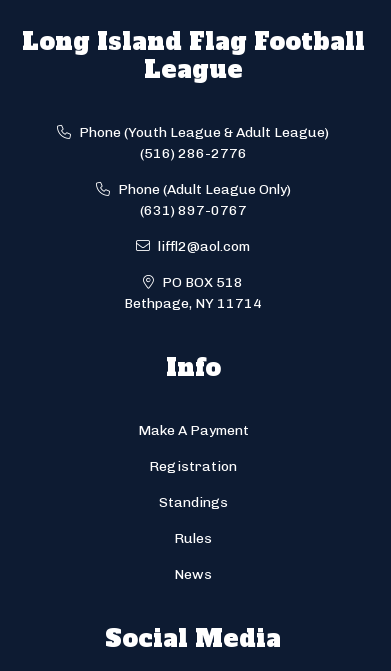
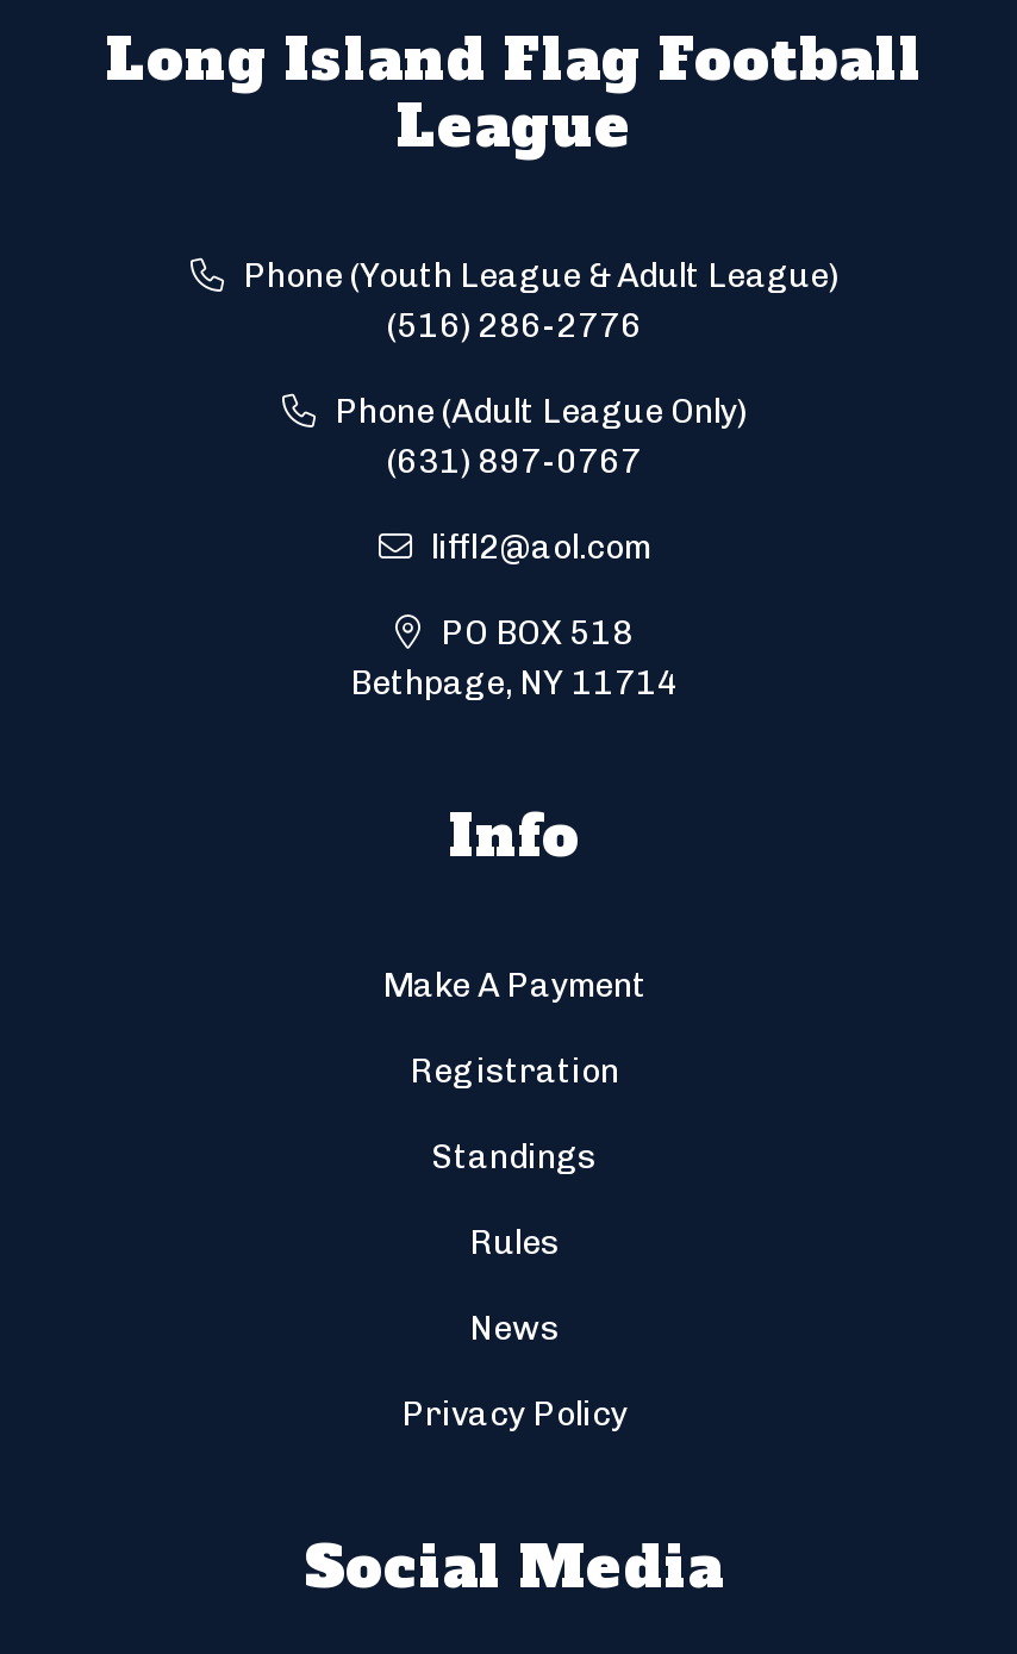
+ Privacy Policy
